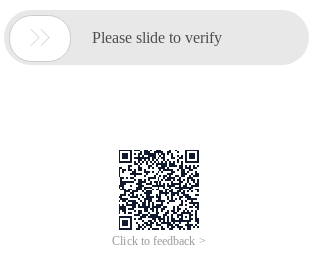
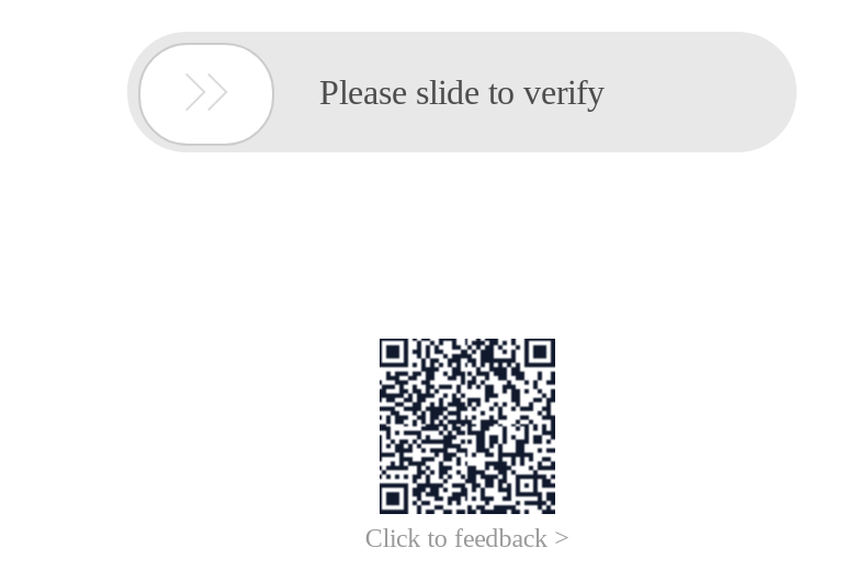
- [image]
+ [image]
